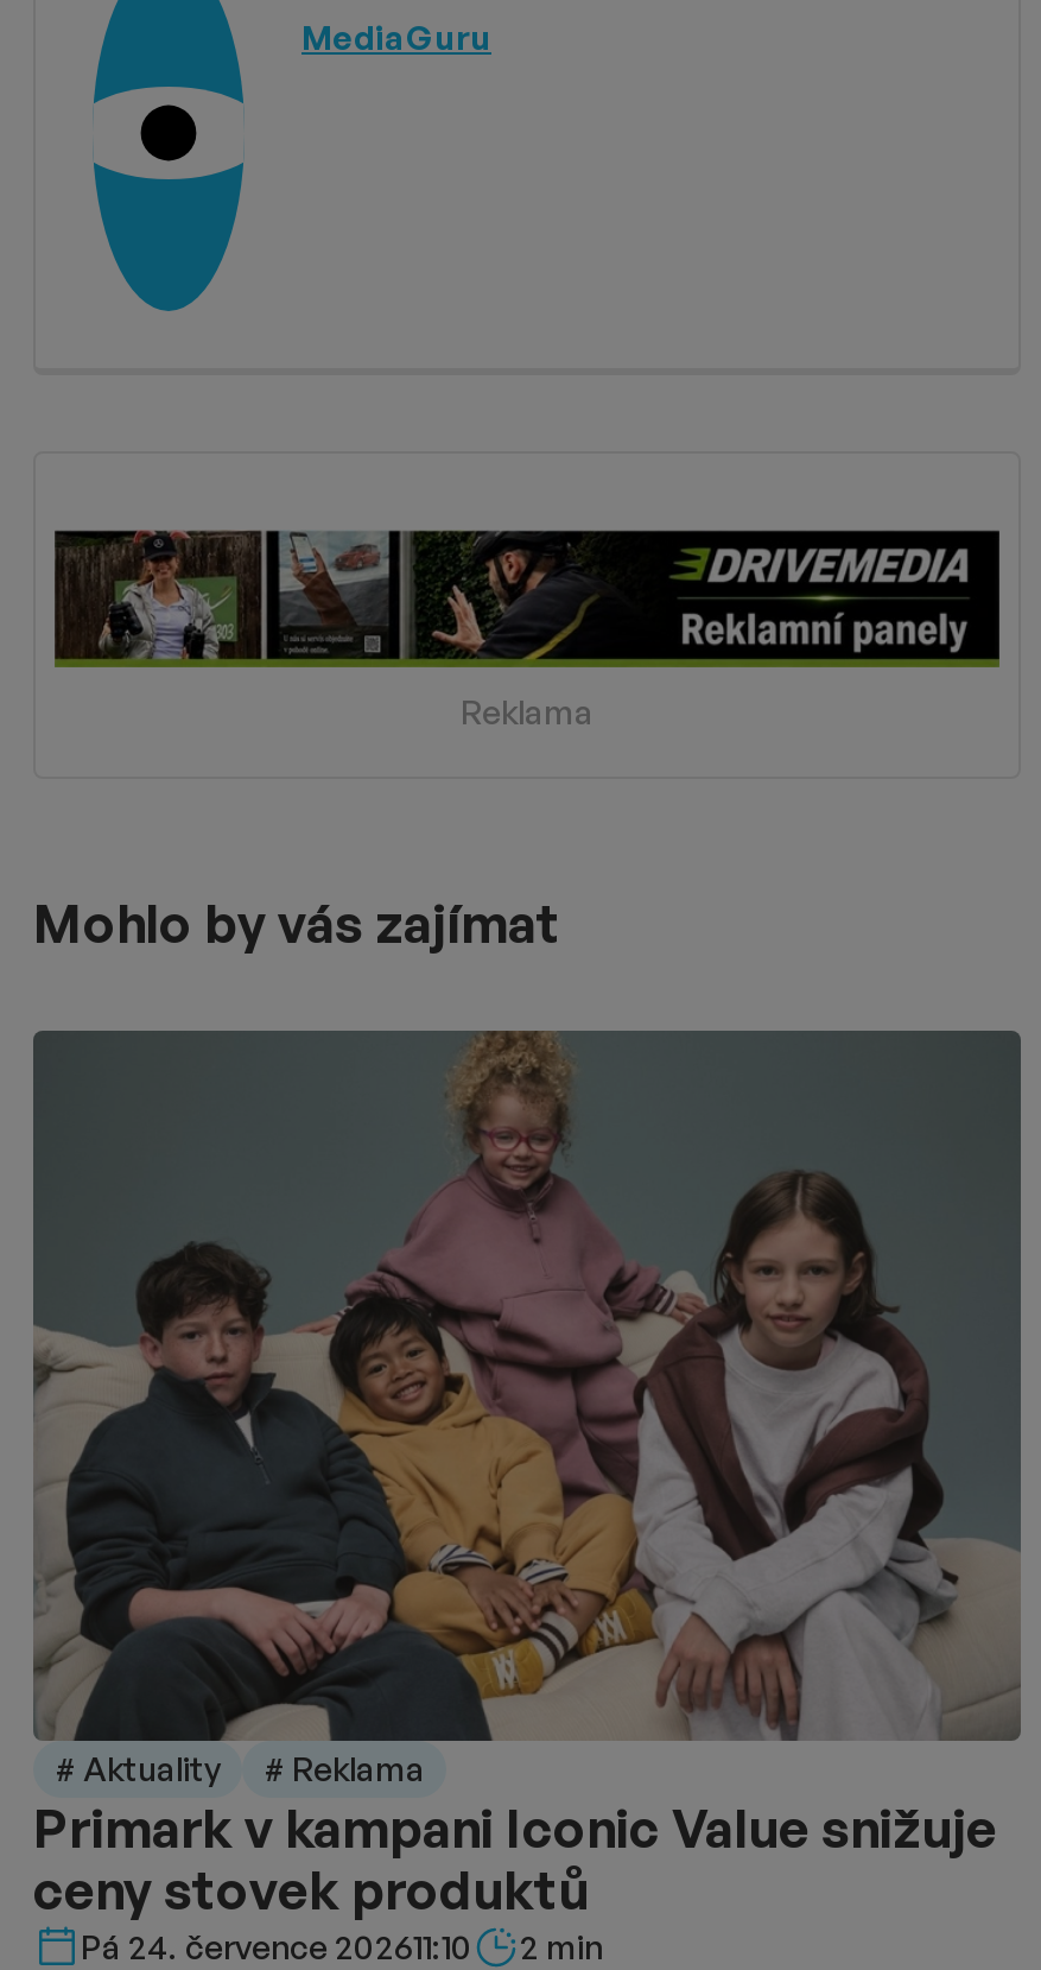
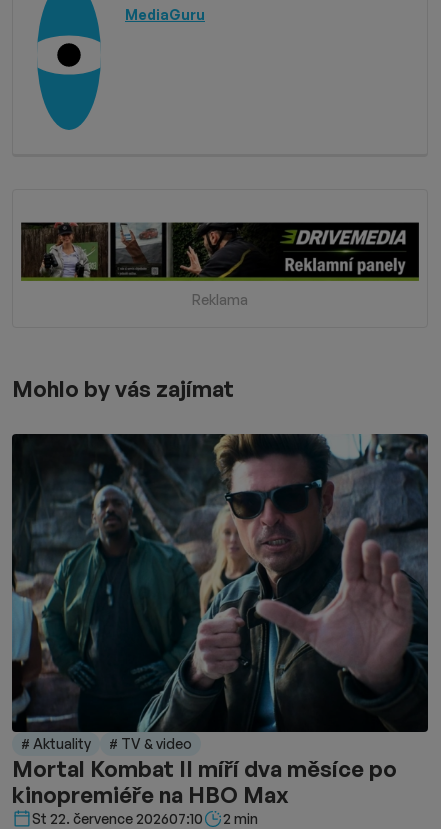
- [image]
- # Reklama
- Primark v kampani Iconic Value snižuje
- ceny stovek produktů
- Pá 24. července 202611:10
+ [image]
+ # TV & video
+ Mortal Kombat II míří dva měsíce po
+ kinopremiéře na HBO Max
+ St 22. července 202607:10
